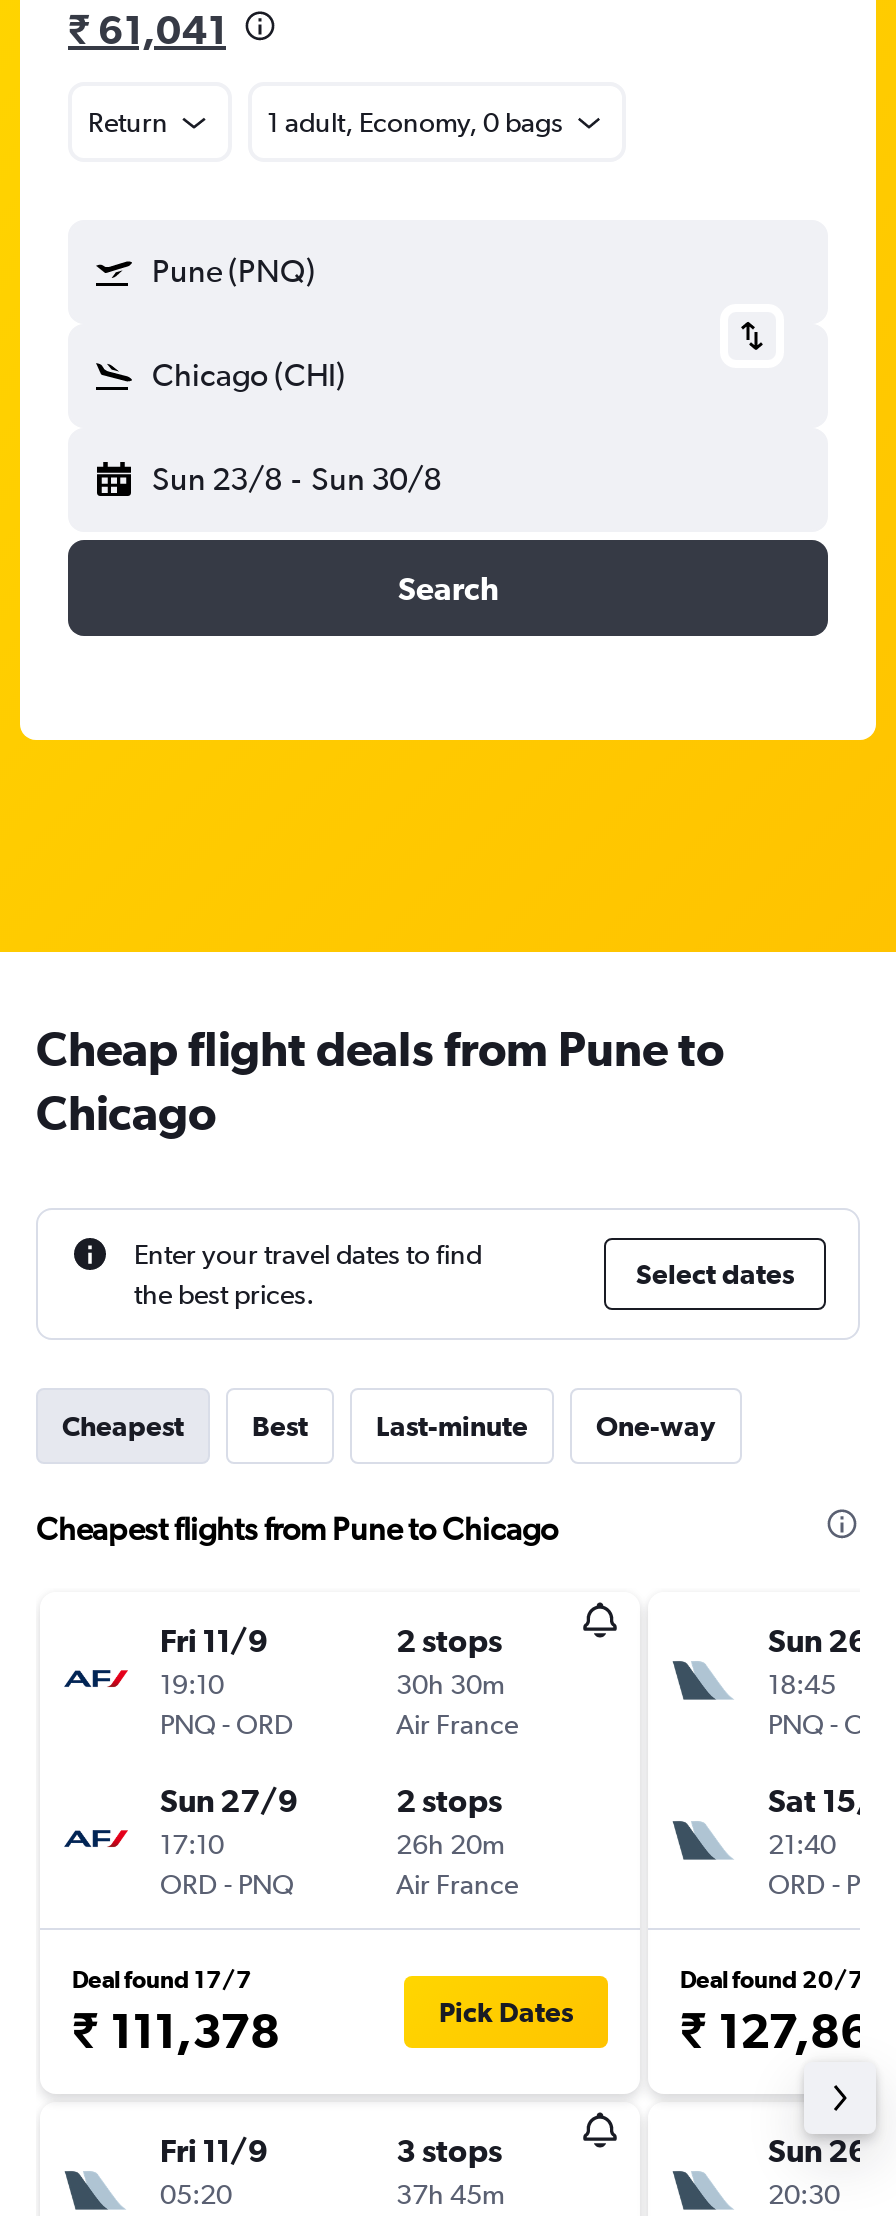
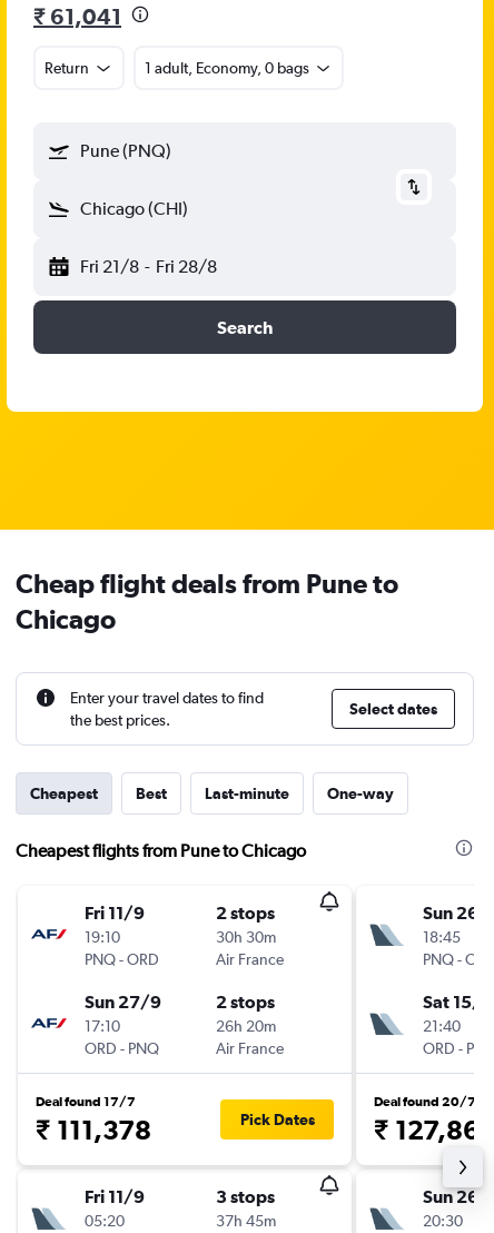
- Sun 23/8 - Sun 30/8
+ Fri 21/8 - Fri 28/8
